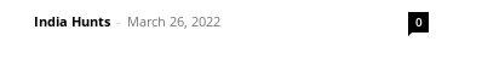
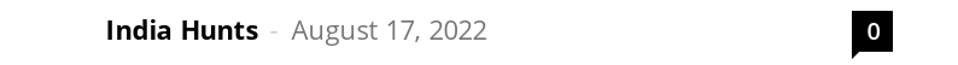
- India Hunts - March 26, 2022
+ India Hunts - August 17, 2022
